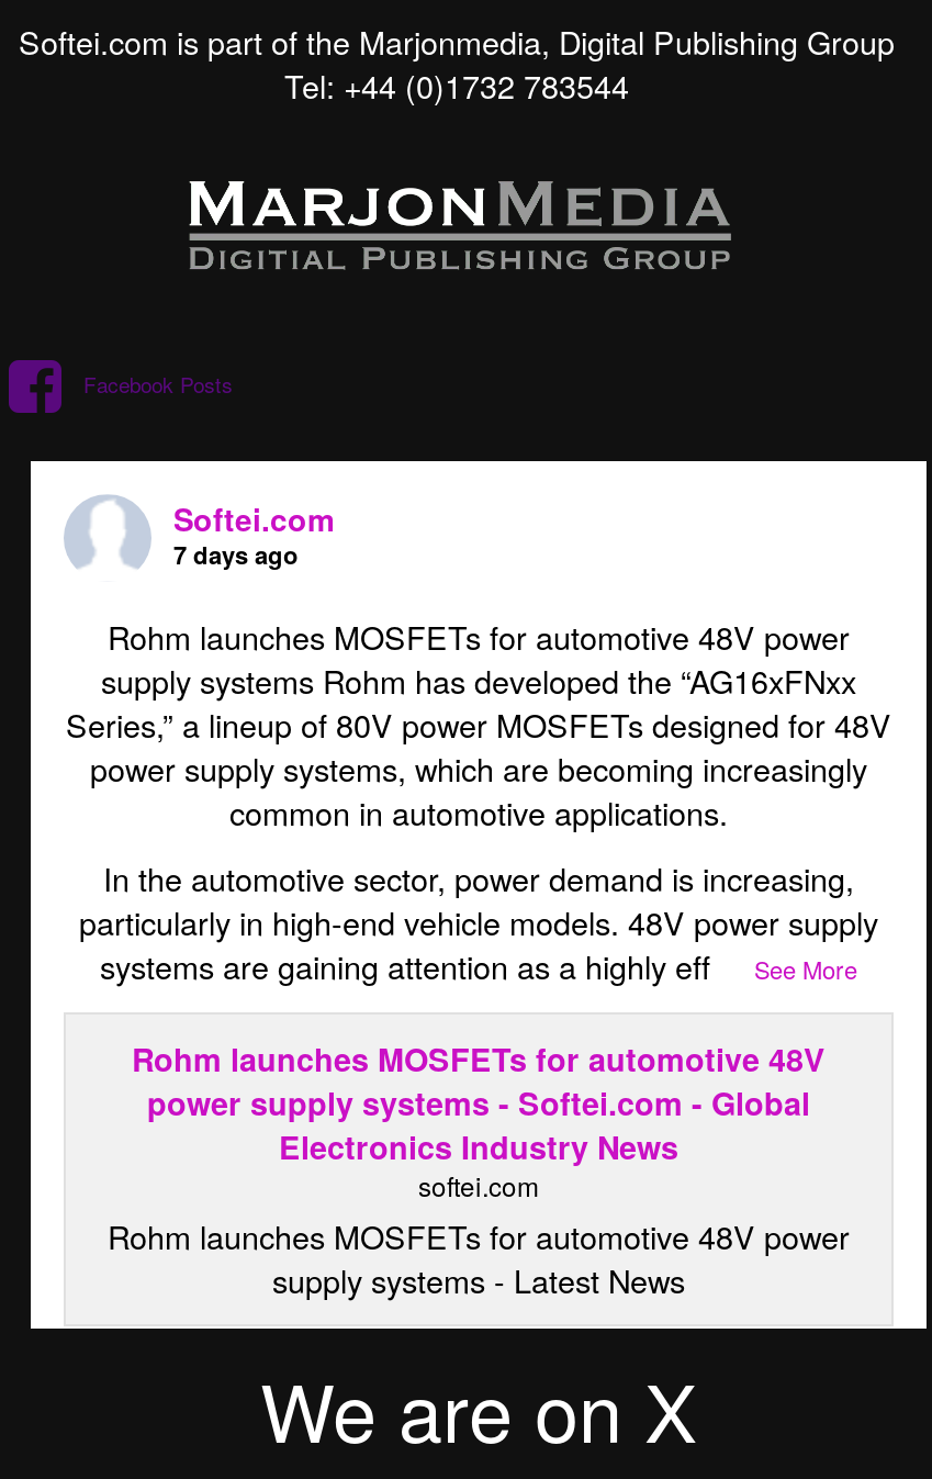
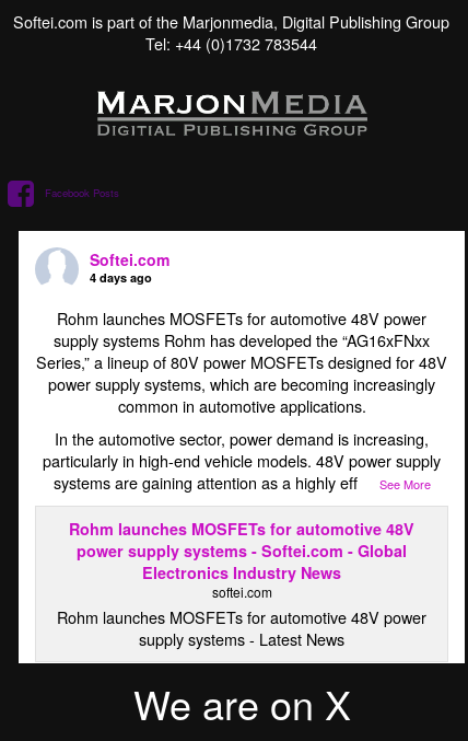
- 7 days ago
+ 4 days ago
